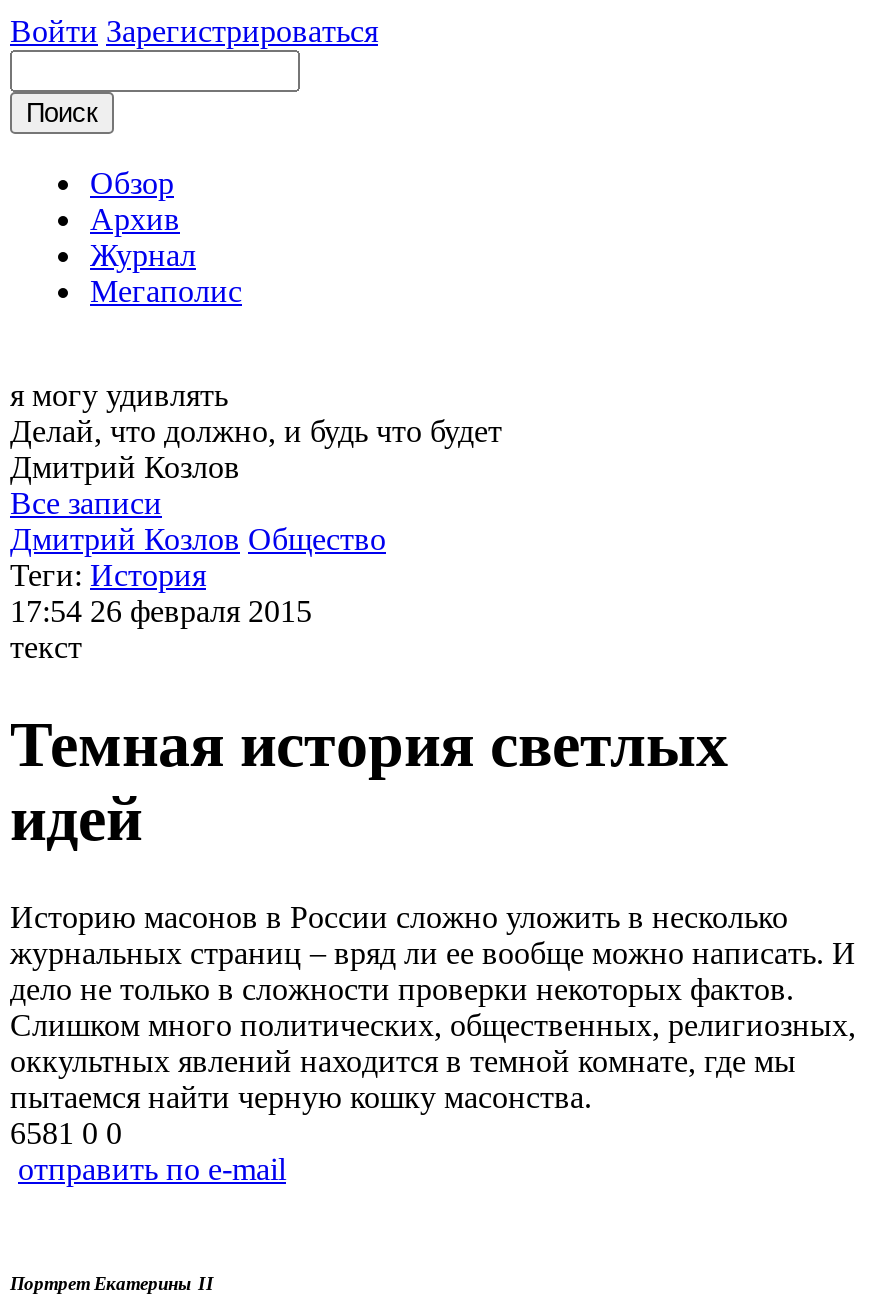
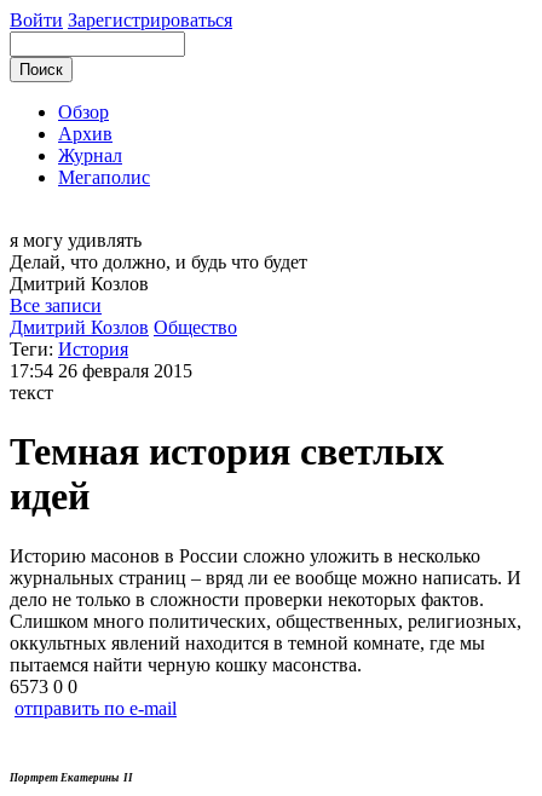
- 6581 0 0
+ 6573 0 0
